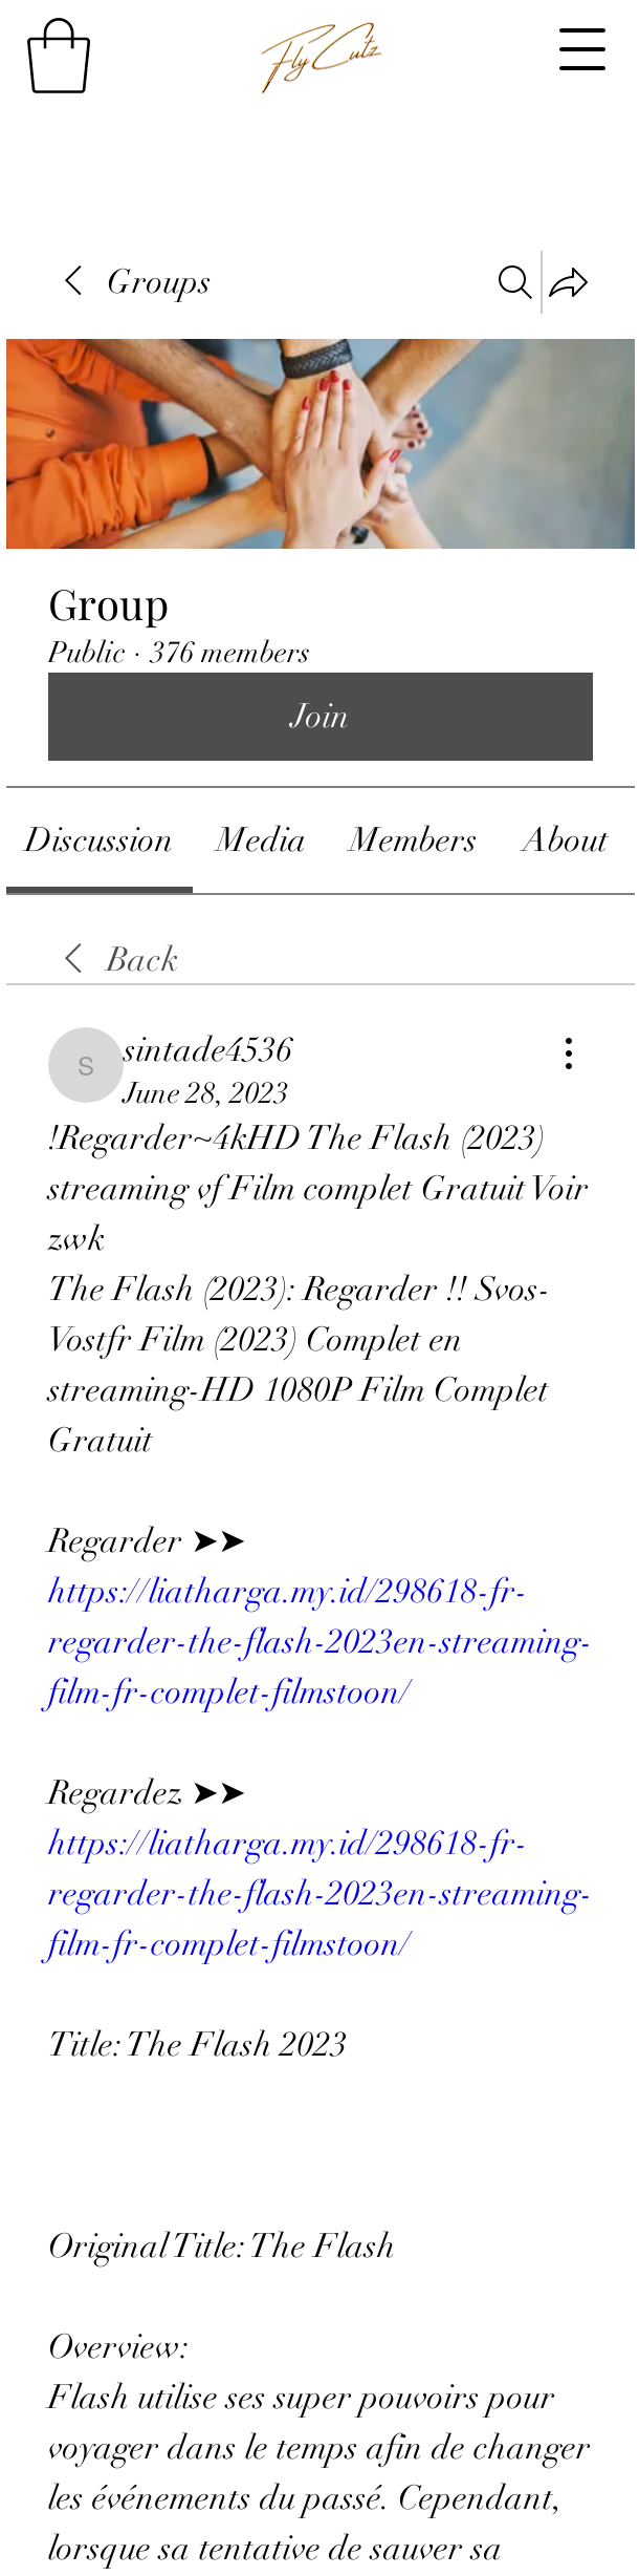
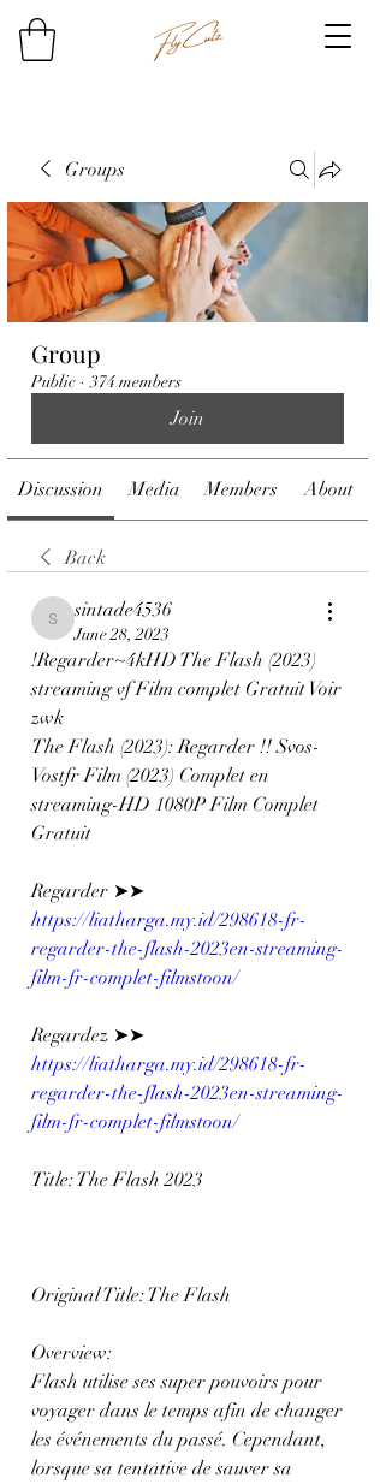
- Public · 376 members
+ Public · 374 members
